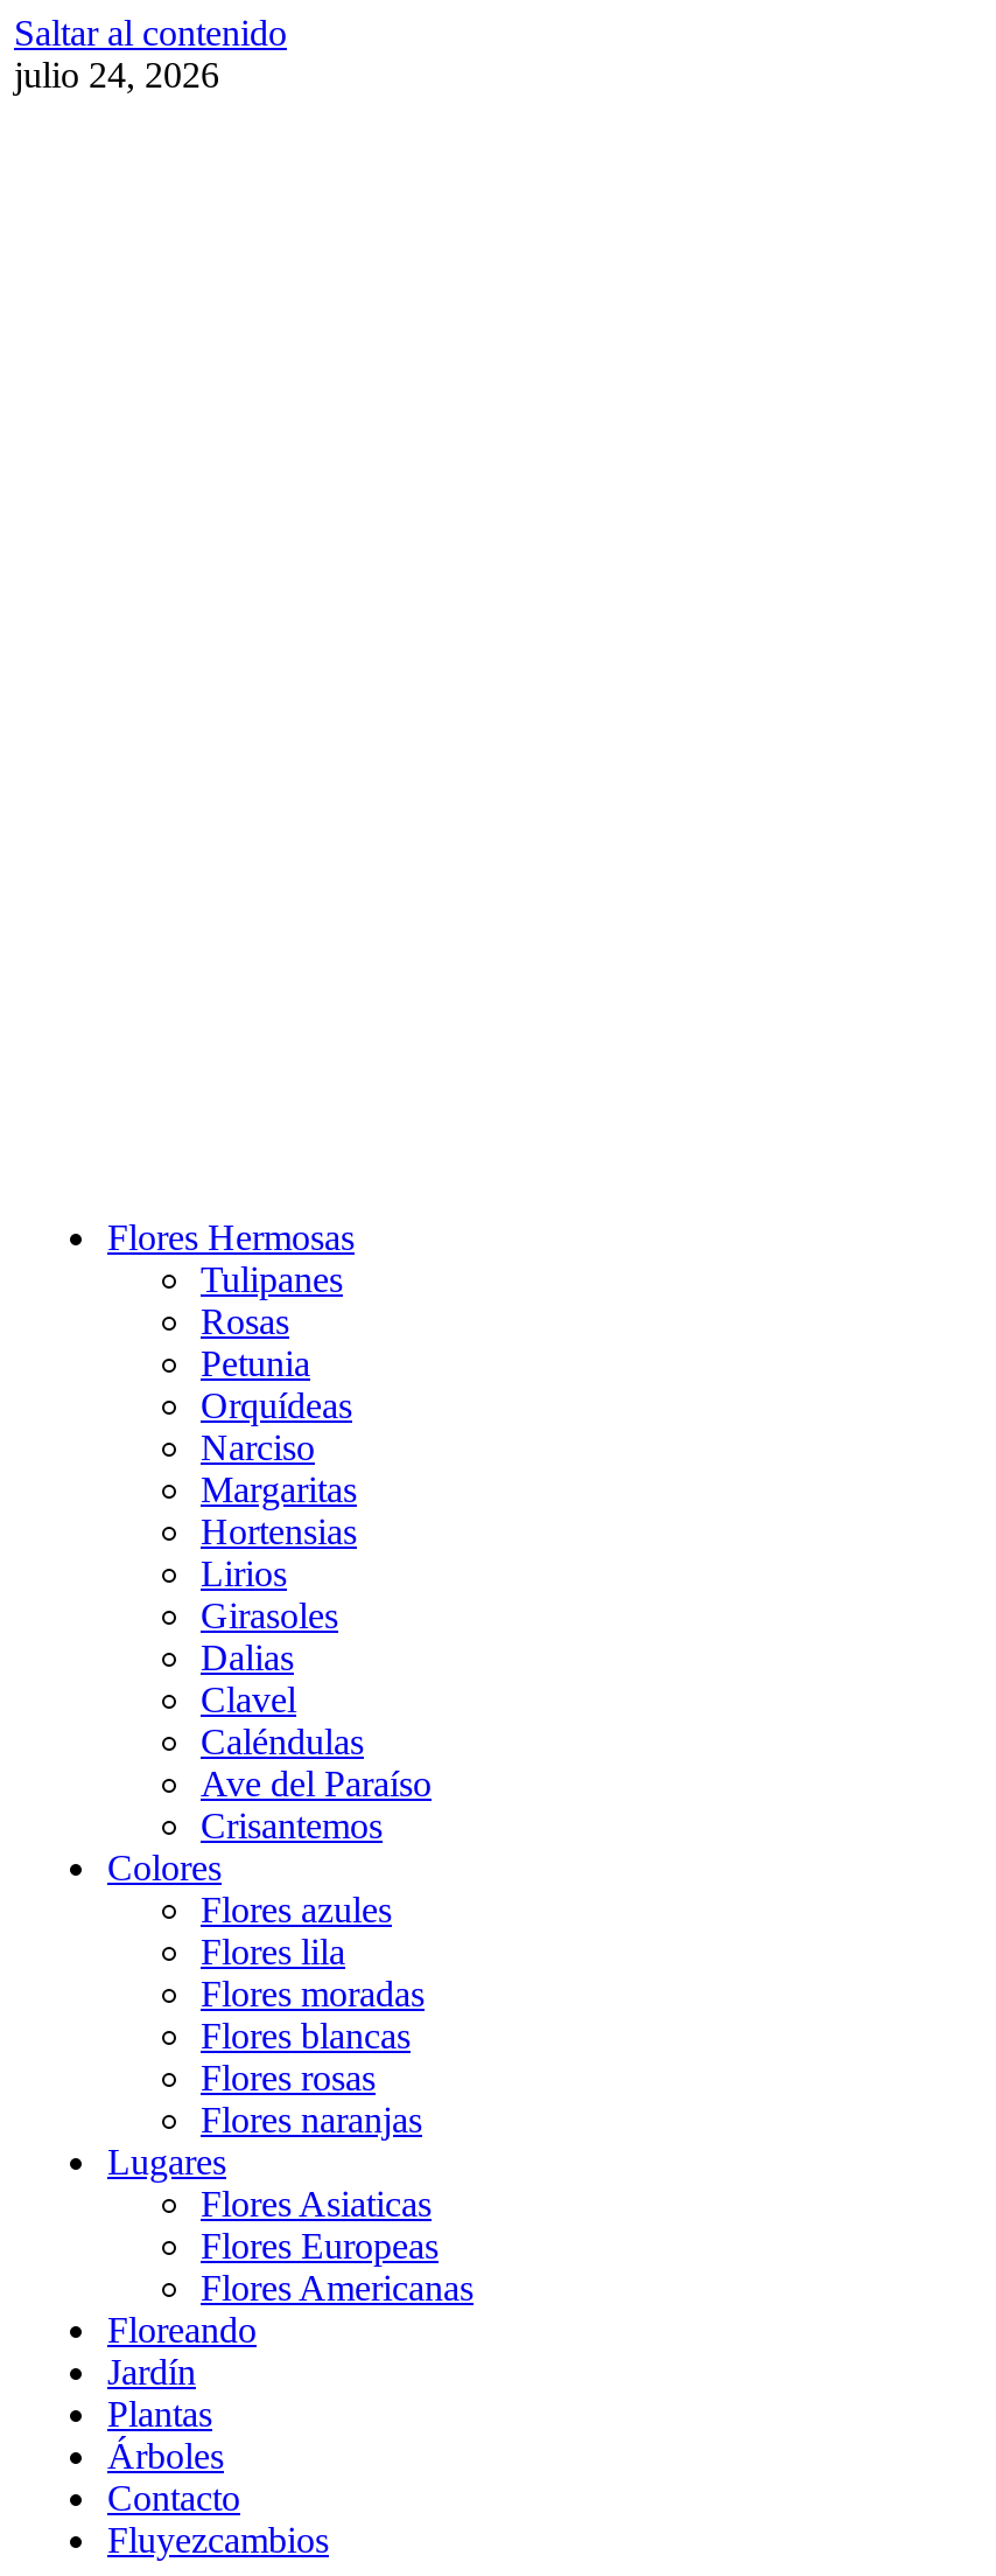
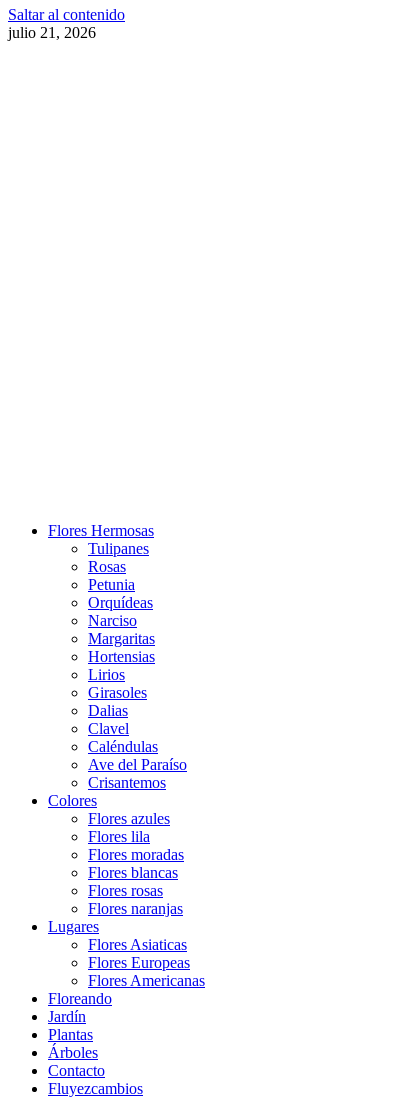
- julio 24, 2026
+ julio 21, 2026
